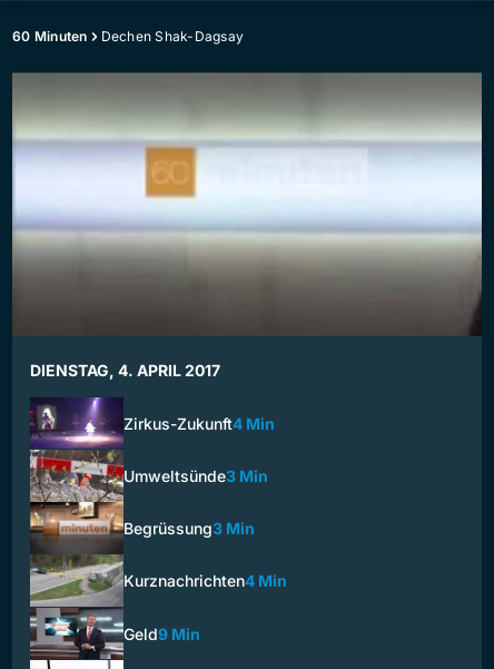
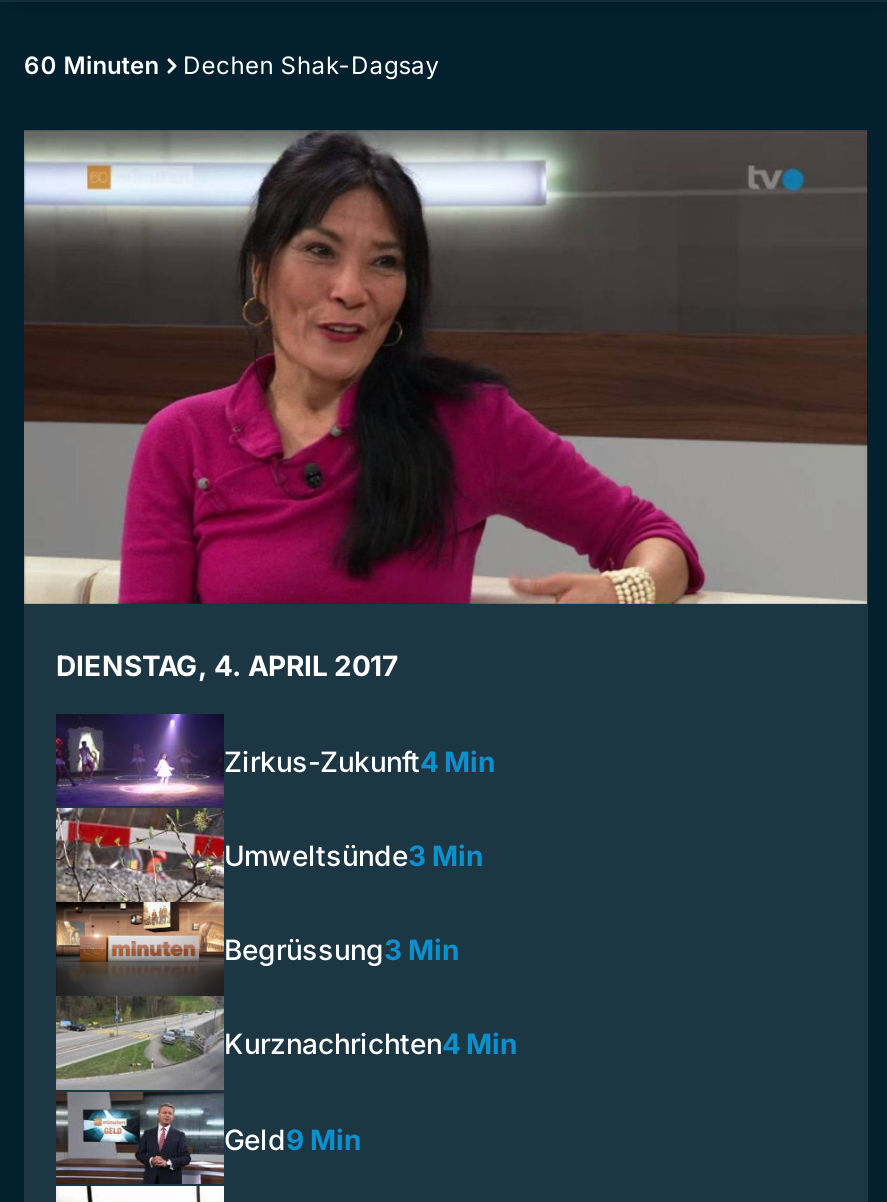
- [image]
+ [image]
